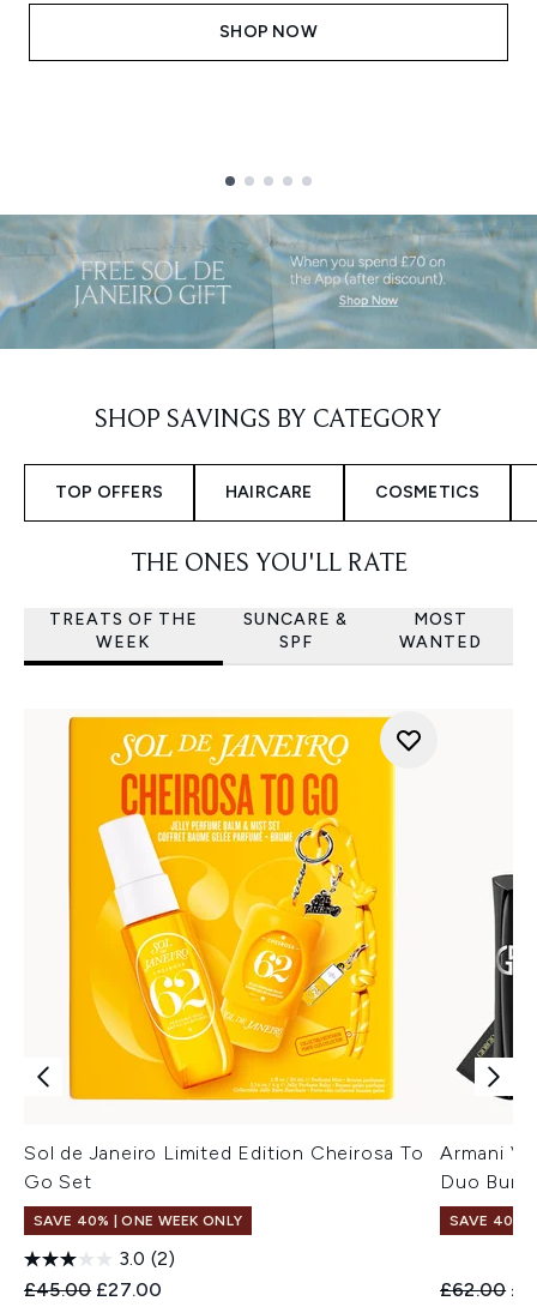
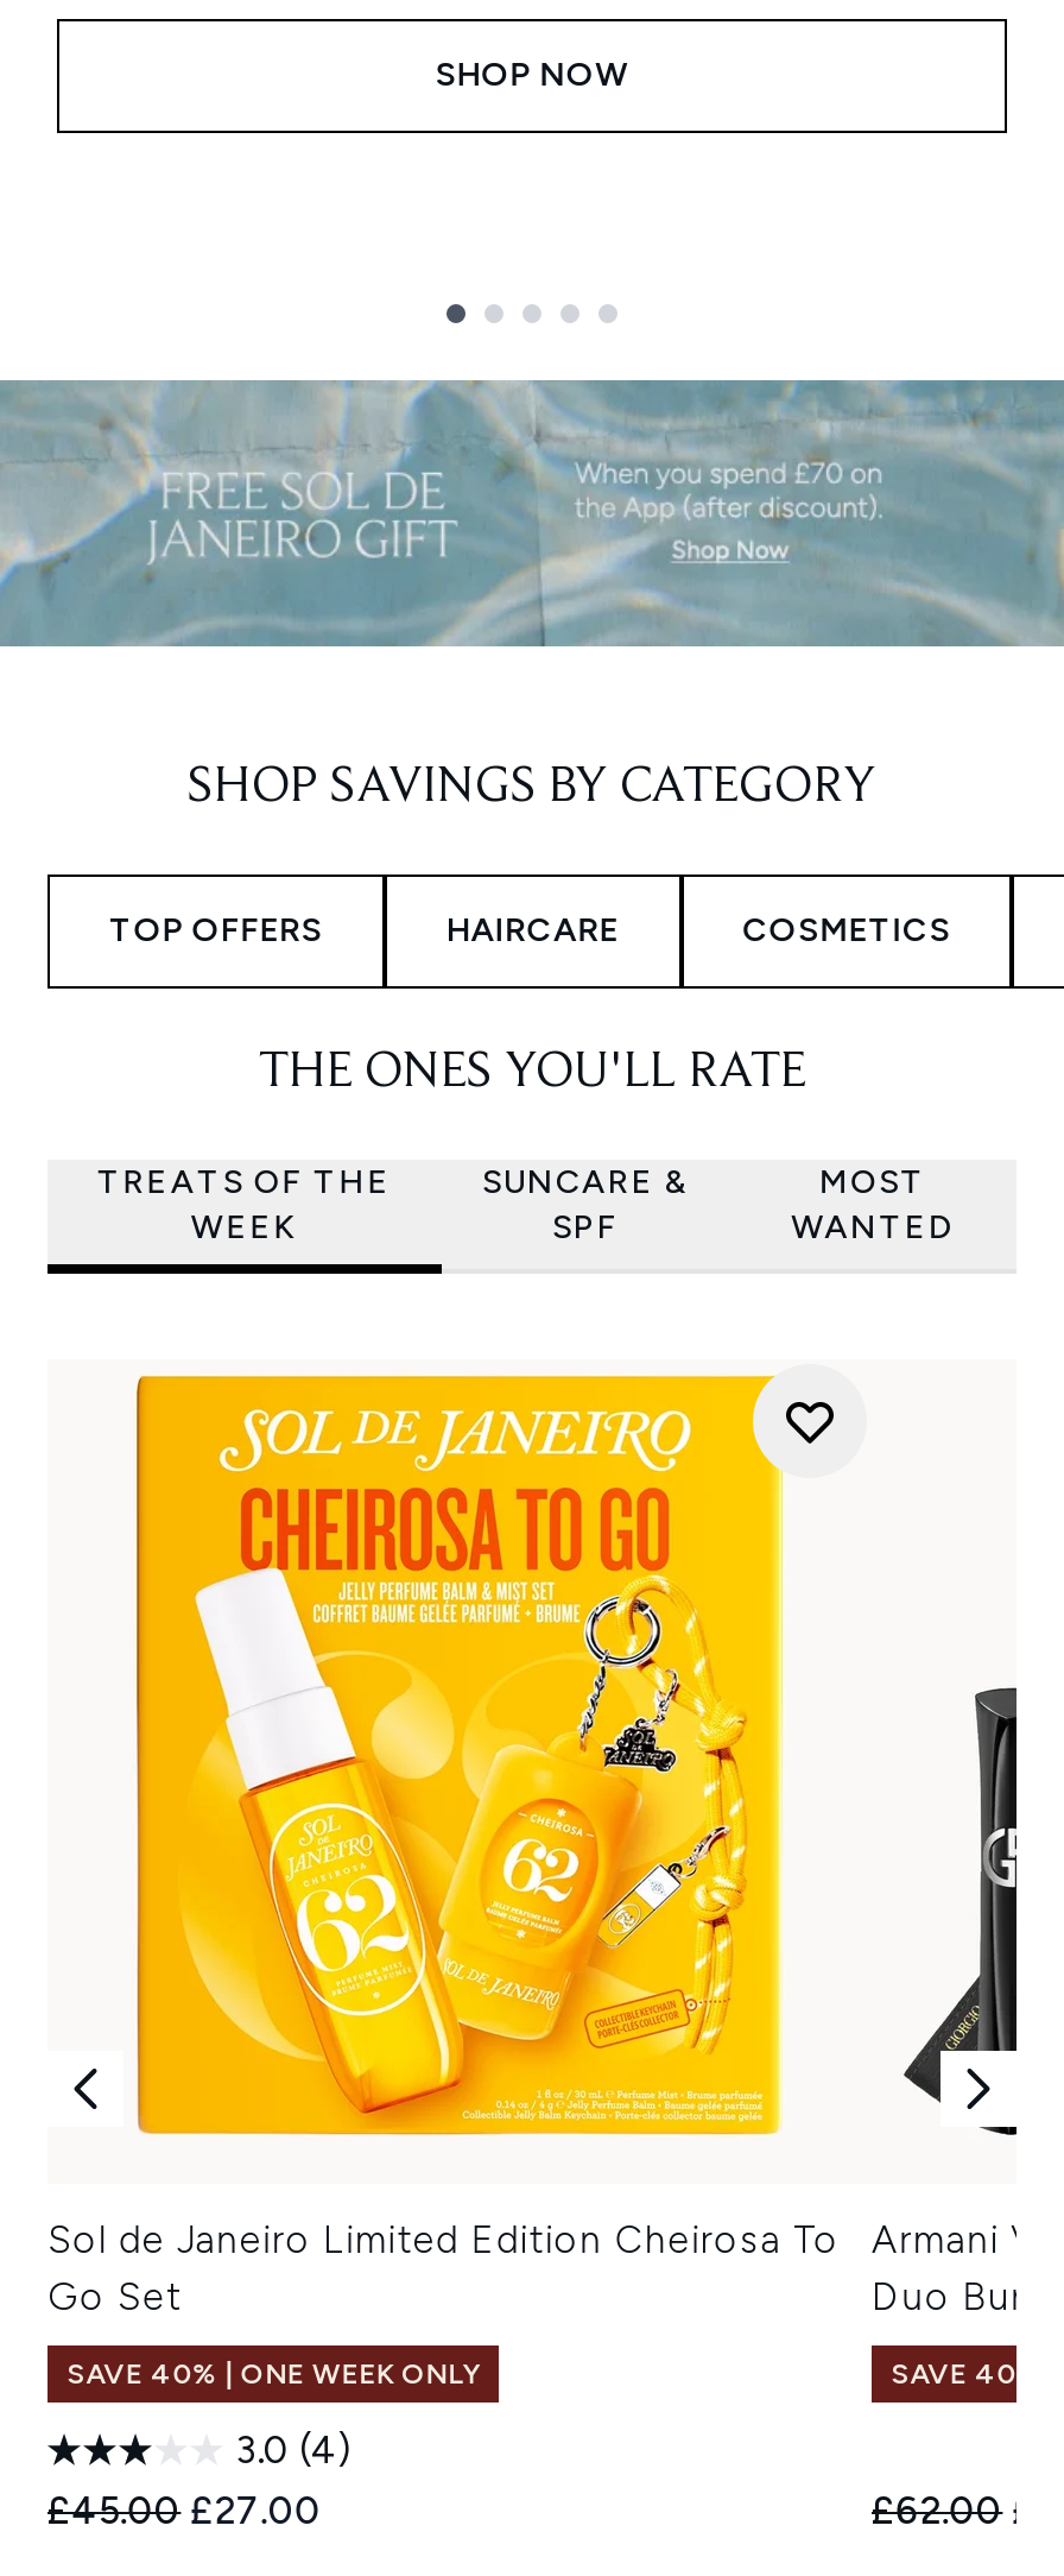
- 3.0 (2)
+ 3.0 (4)
